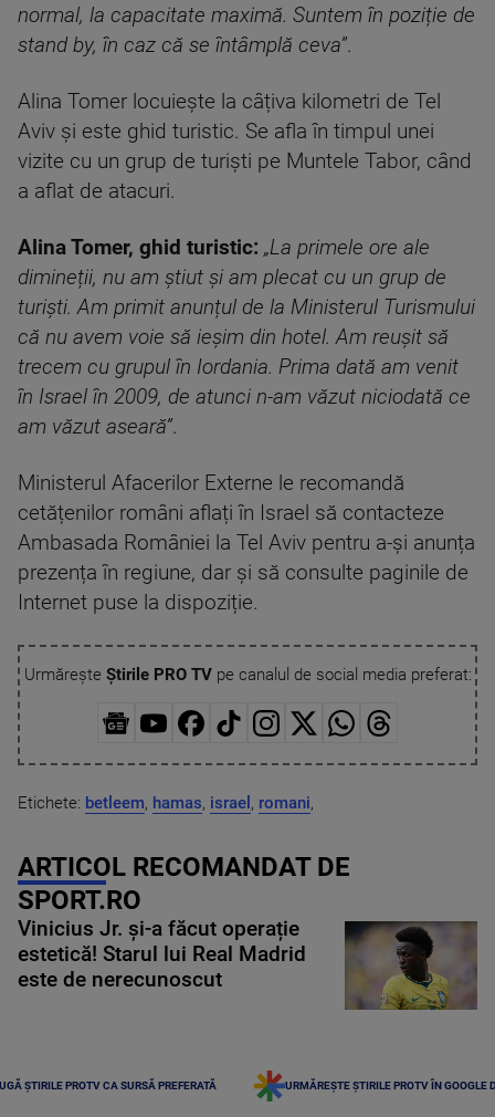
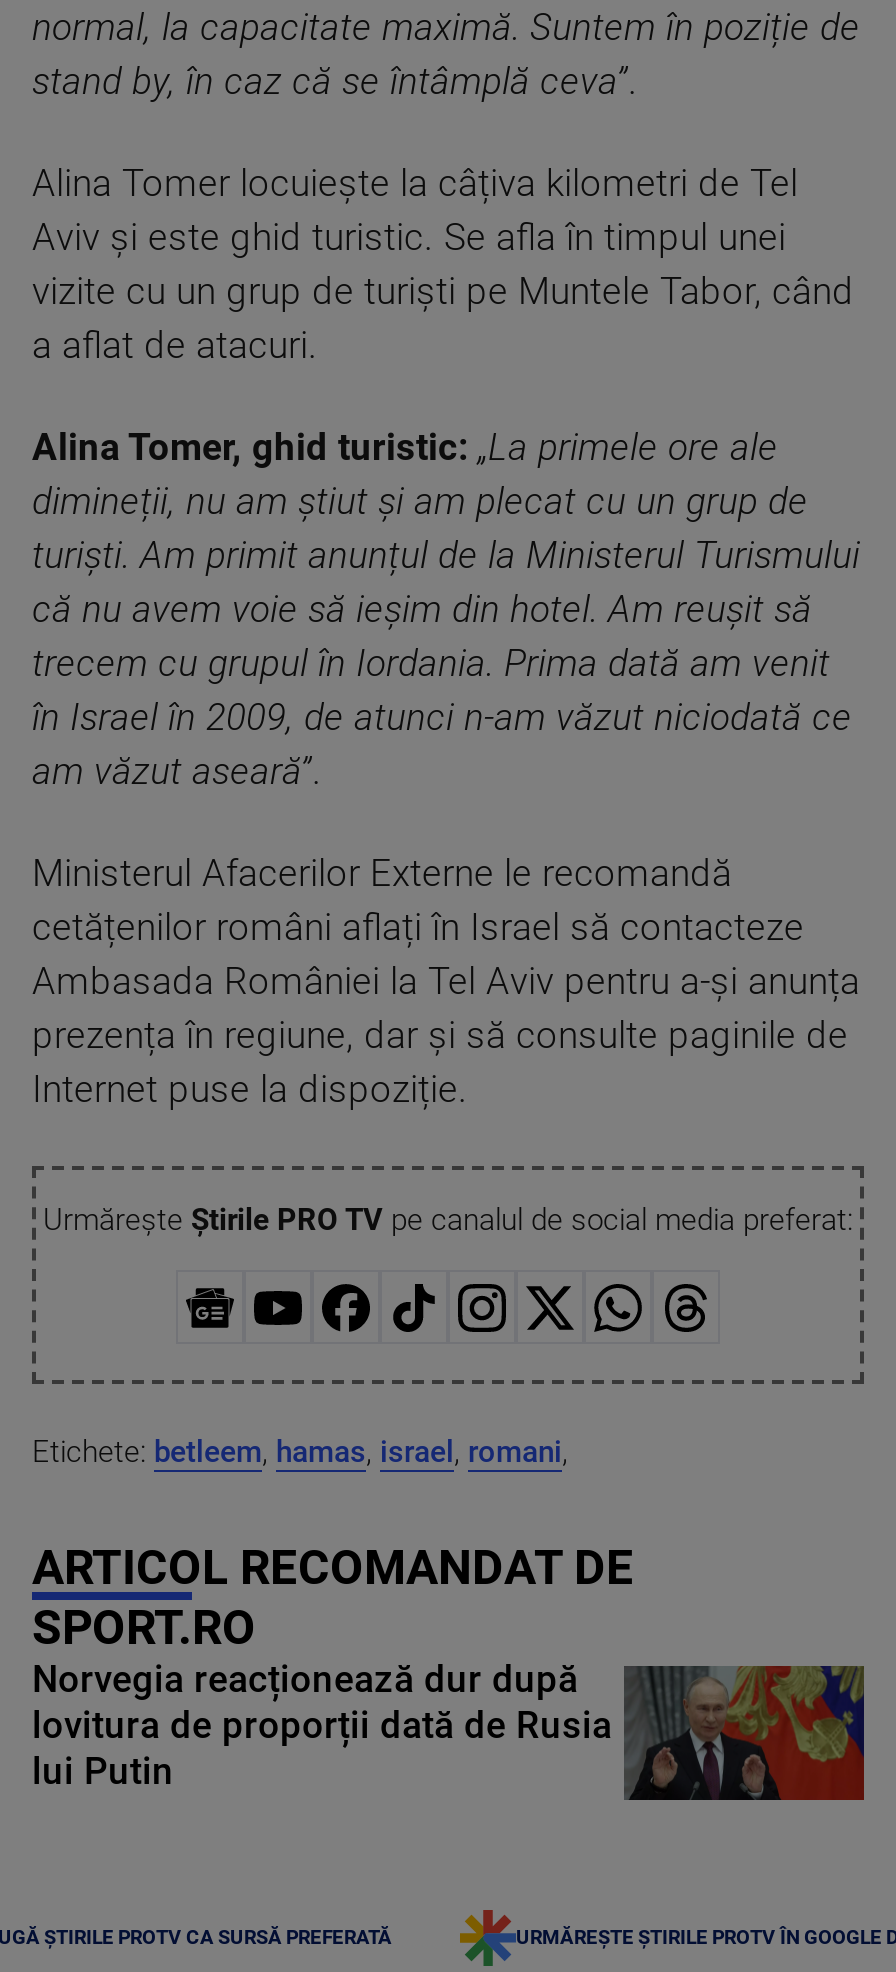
- [image]
- Vinicius Jr. și-a făcut operație
- estetică! Starul lui Real Madrid
- este de nerecunoscut
+ [image]
+ Norvegia reacționează dur după
+ lovitura de proporții dată de Rusia
+ lui Putin
